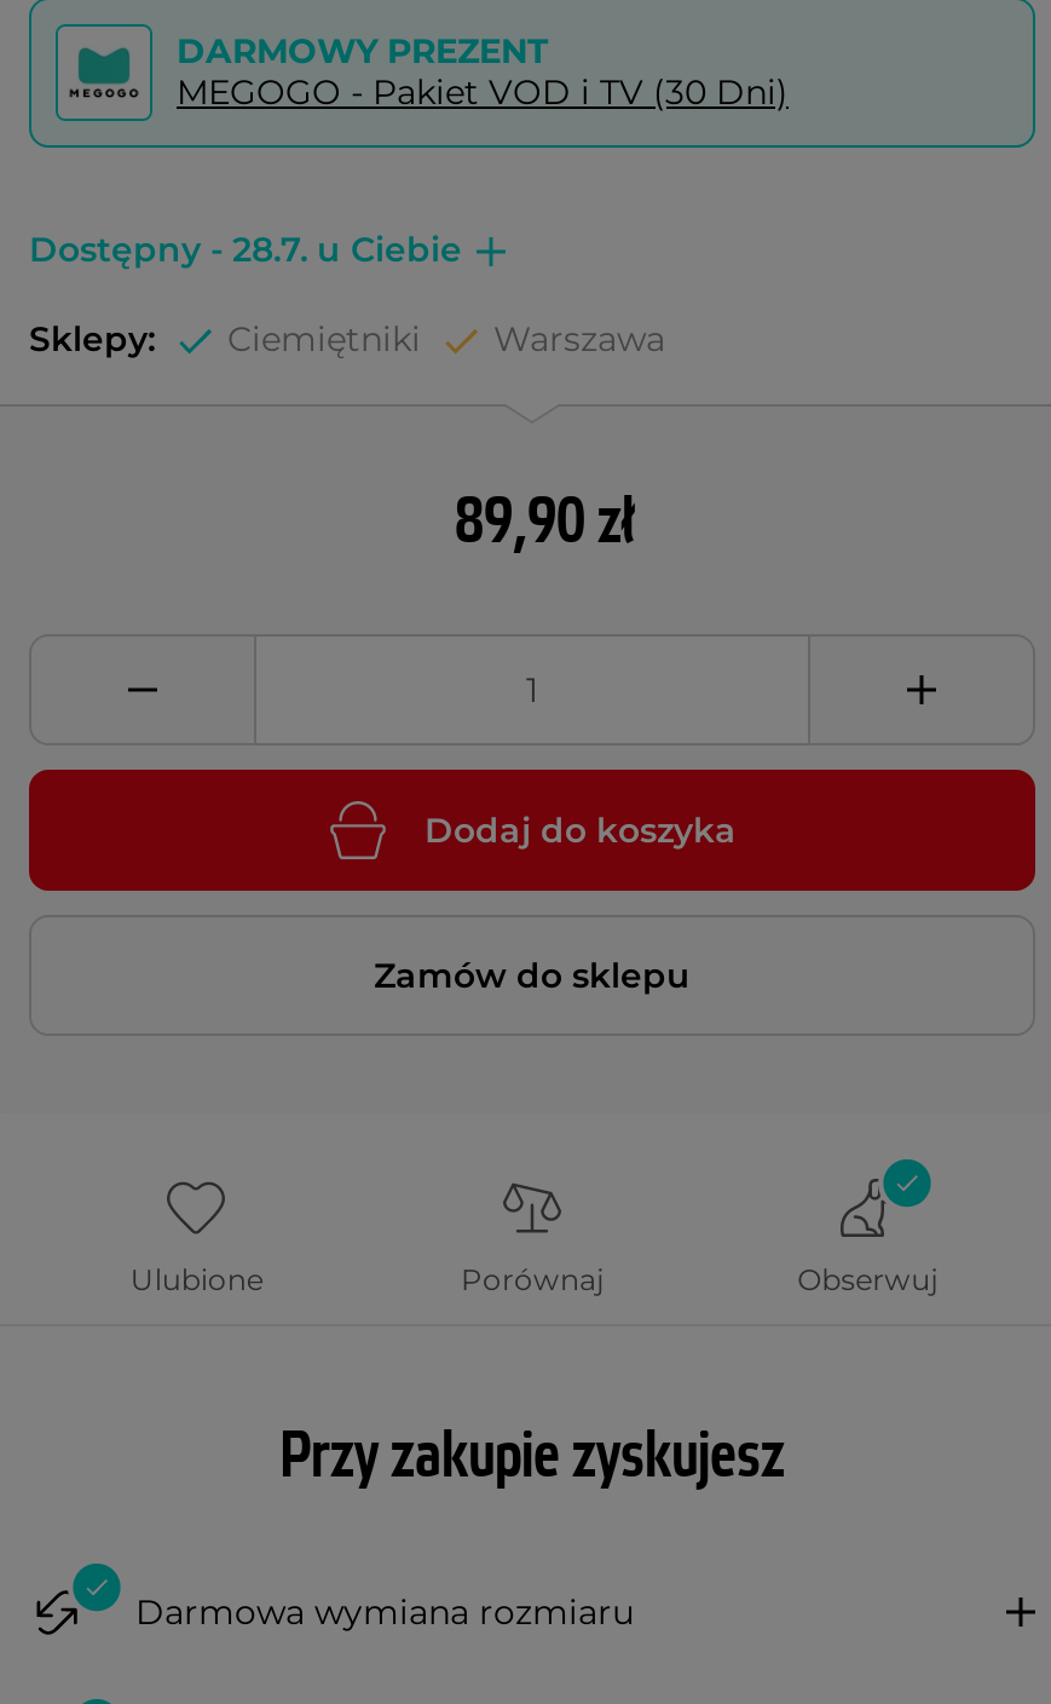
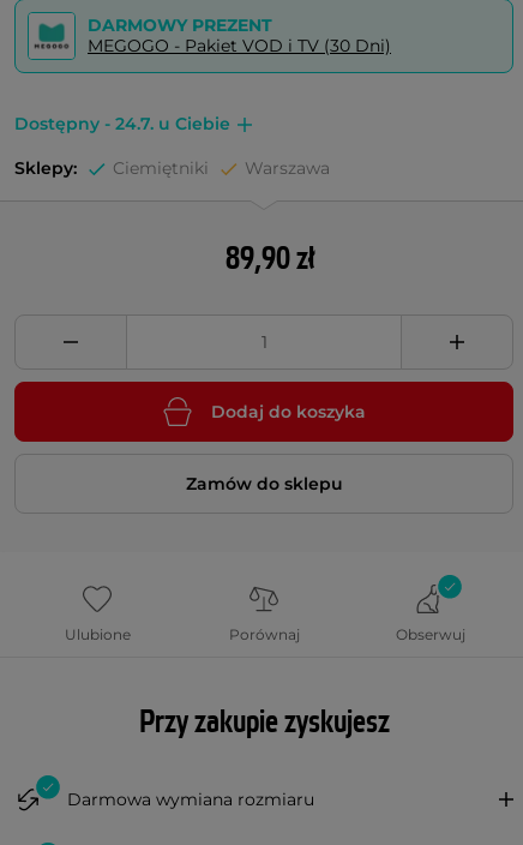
- Dostępny - 28.7. u Ciebie
+ Dostępny - 24.7. u Ciebie
